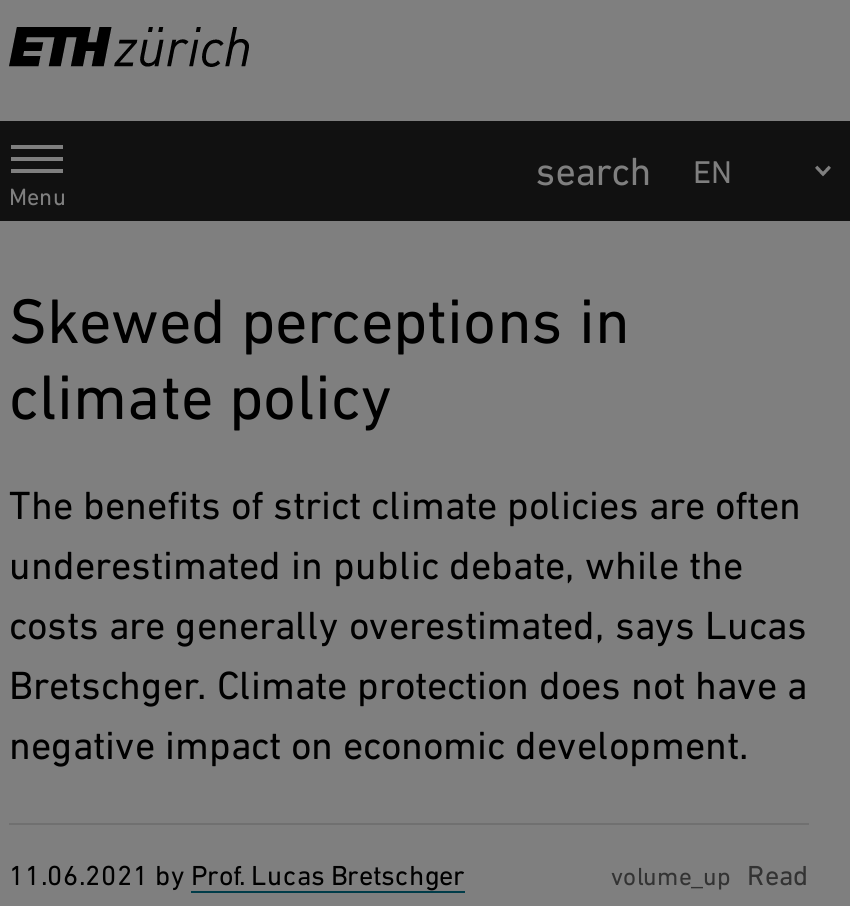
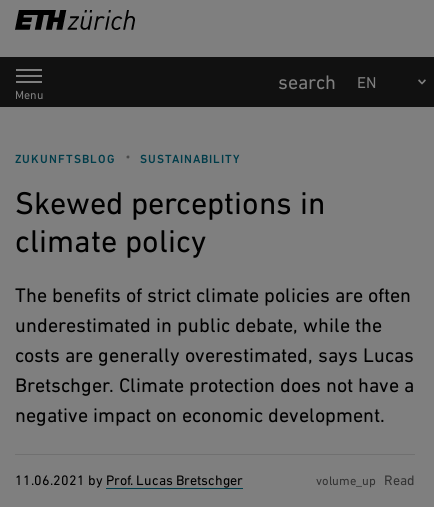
+ ZUKUNFTSBLOG
+ SUSTAINABILITY
